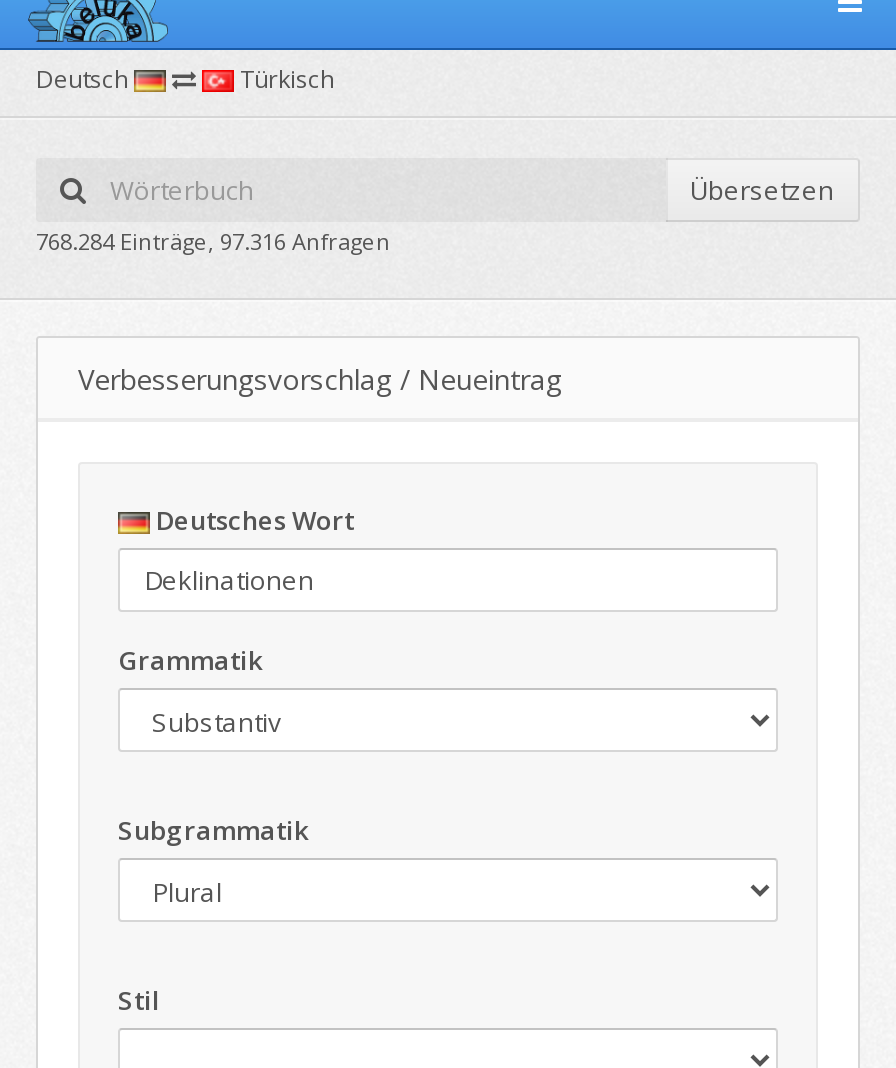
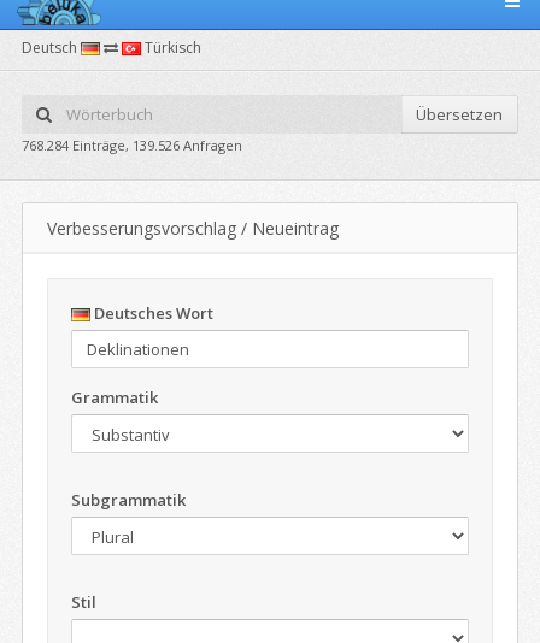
- 768.284 Einträge, 97.316 Anfragen
+ 768.284 Einträge, 139.526 Anfragen
